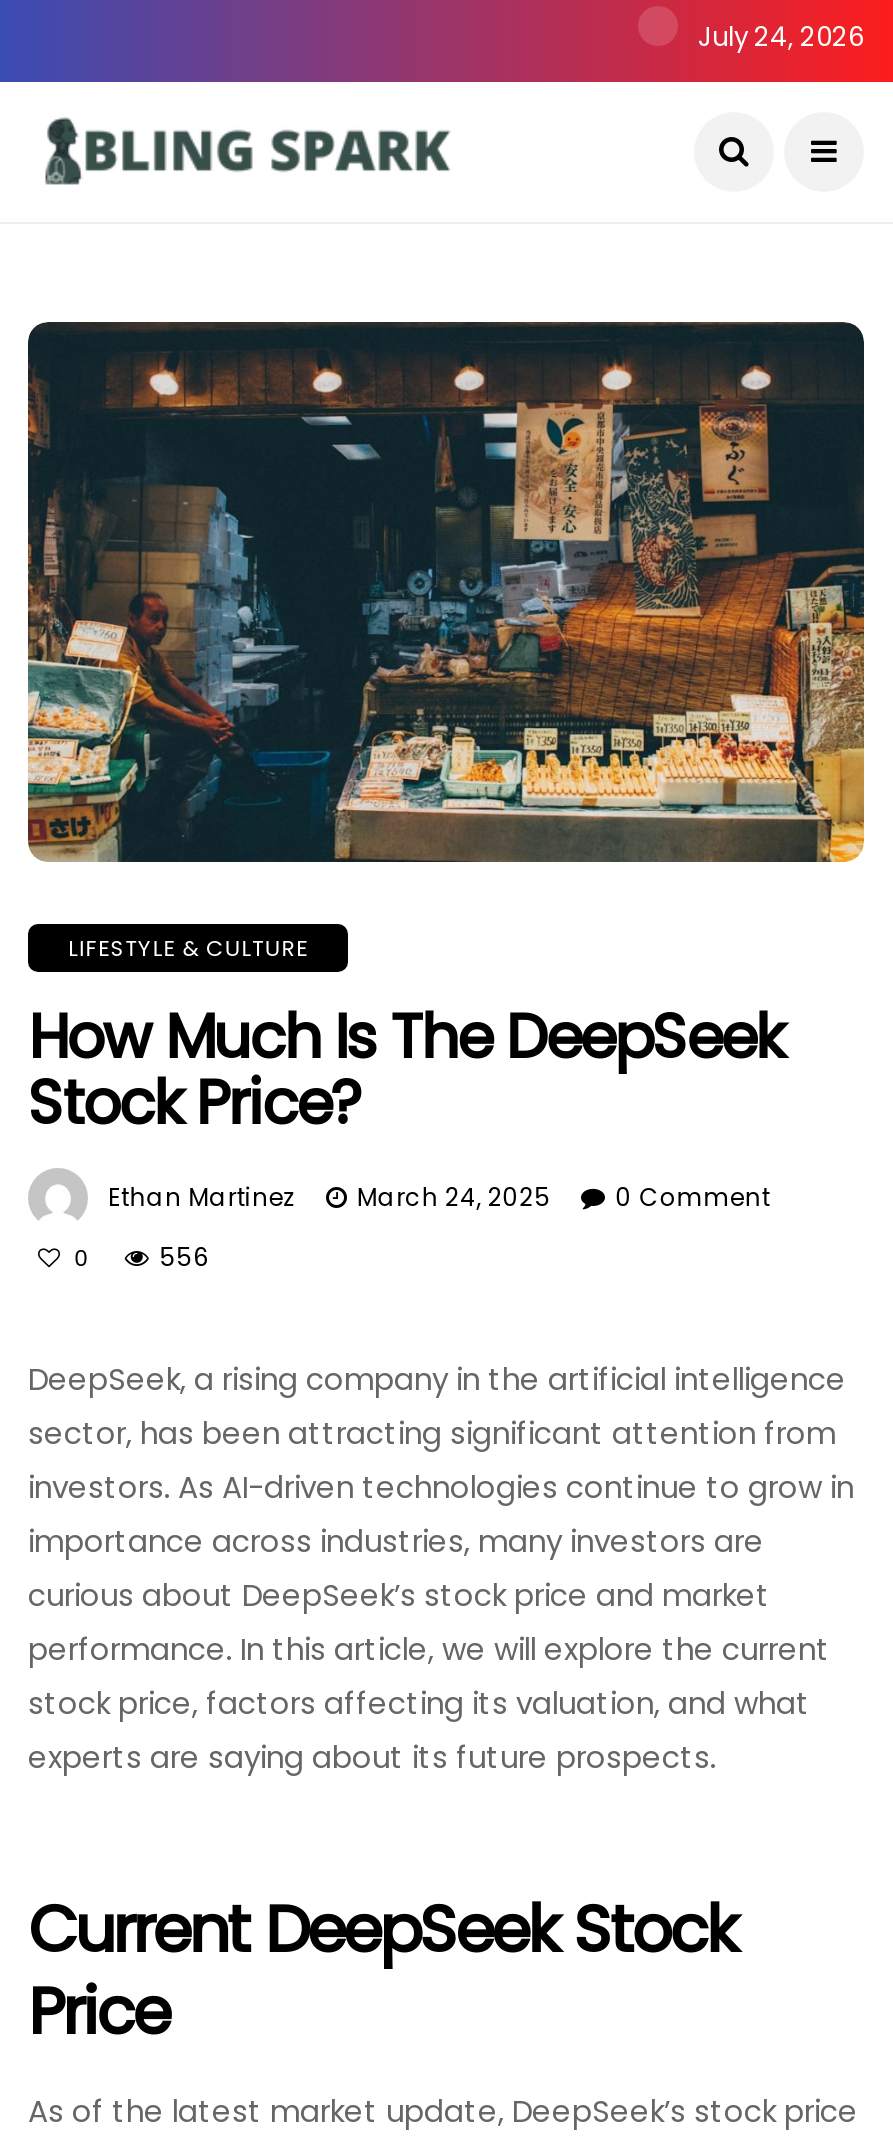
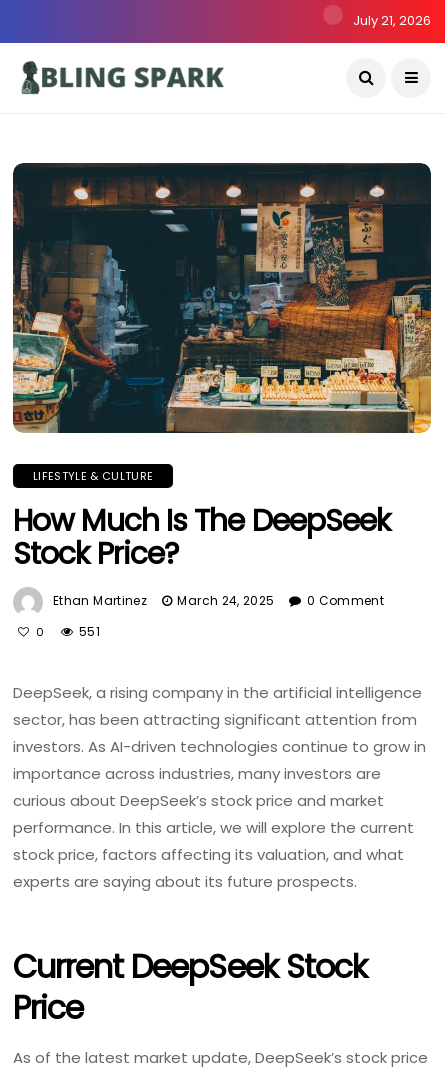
- July 24, 2026
+ July 21, 2026

- 556
+ 551
